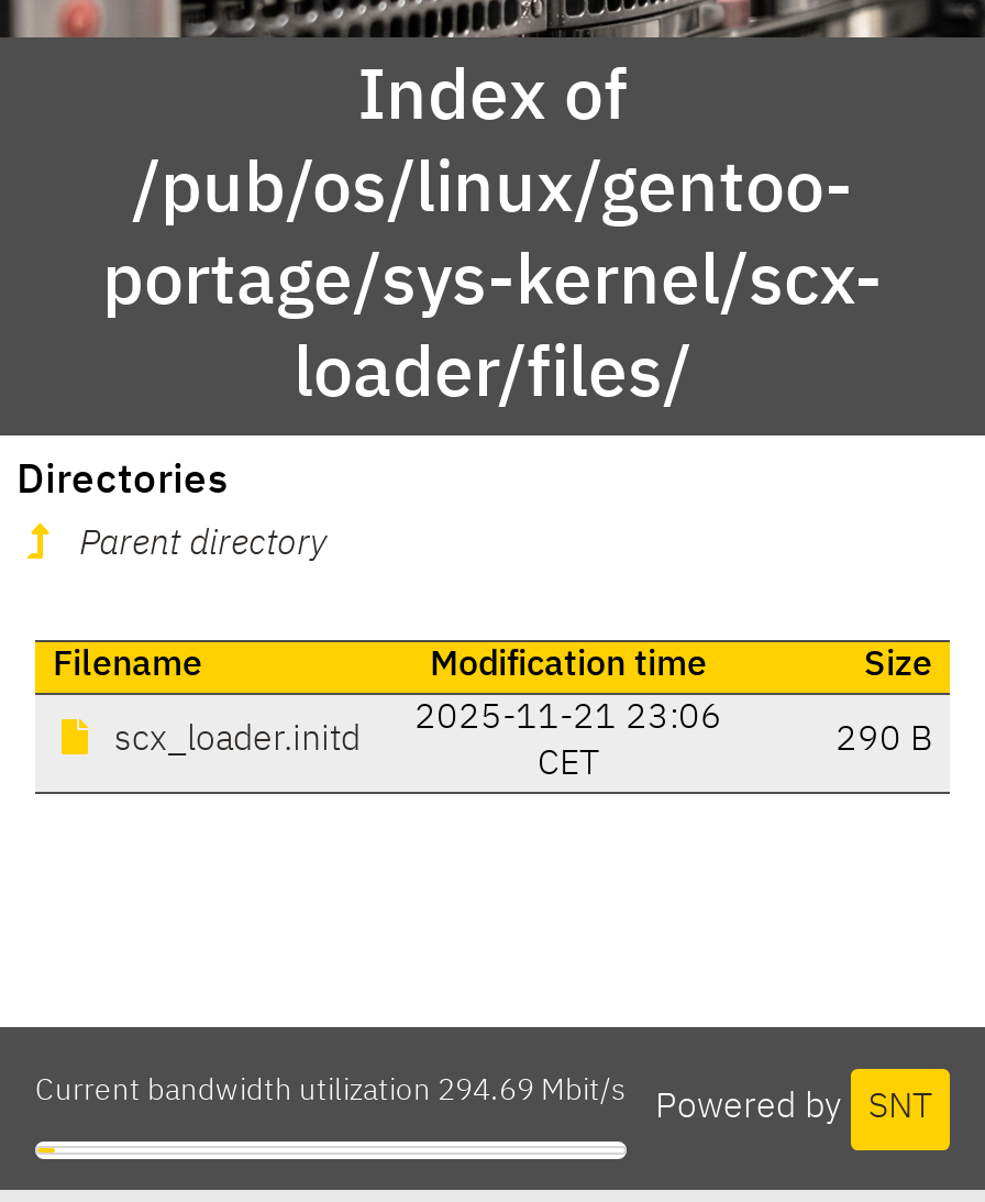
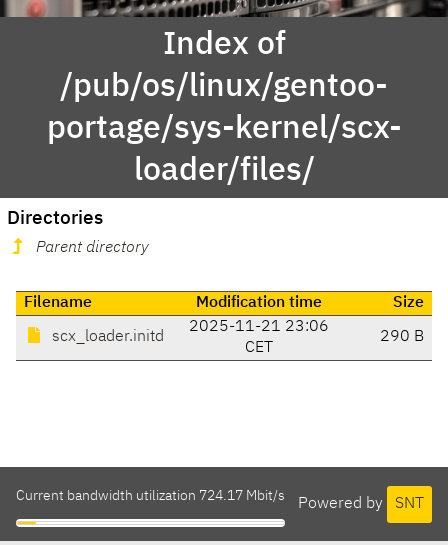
- Current bandwidth utilization 294.69 Mbit/s
+ Current bandwidth utilization 724.17 Mbit/s
